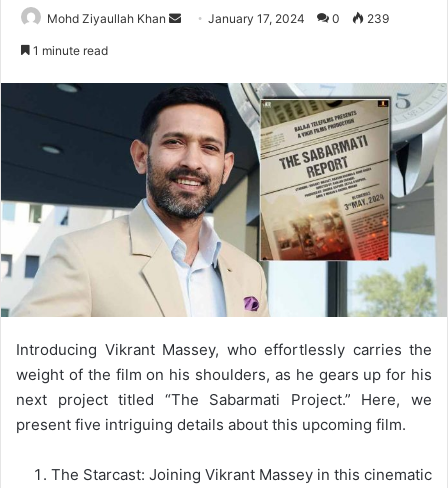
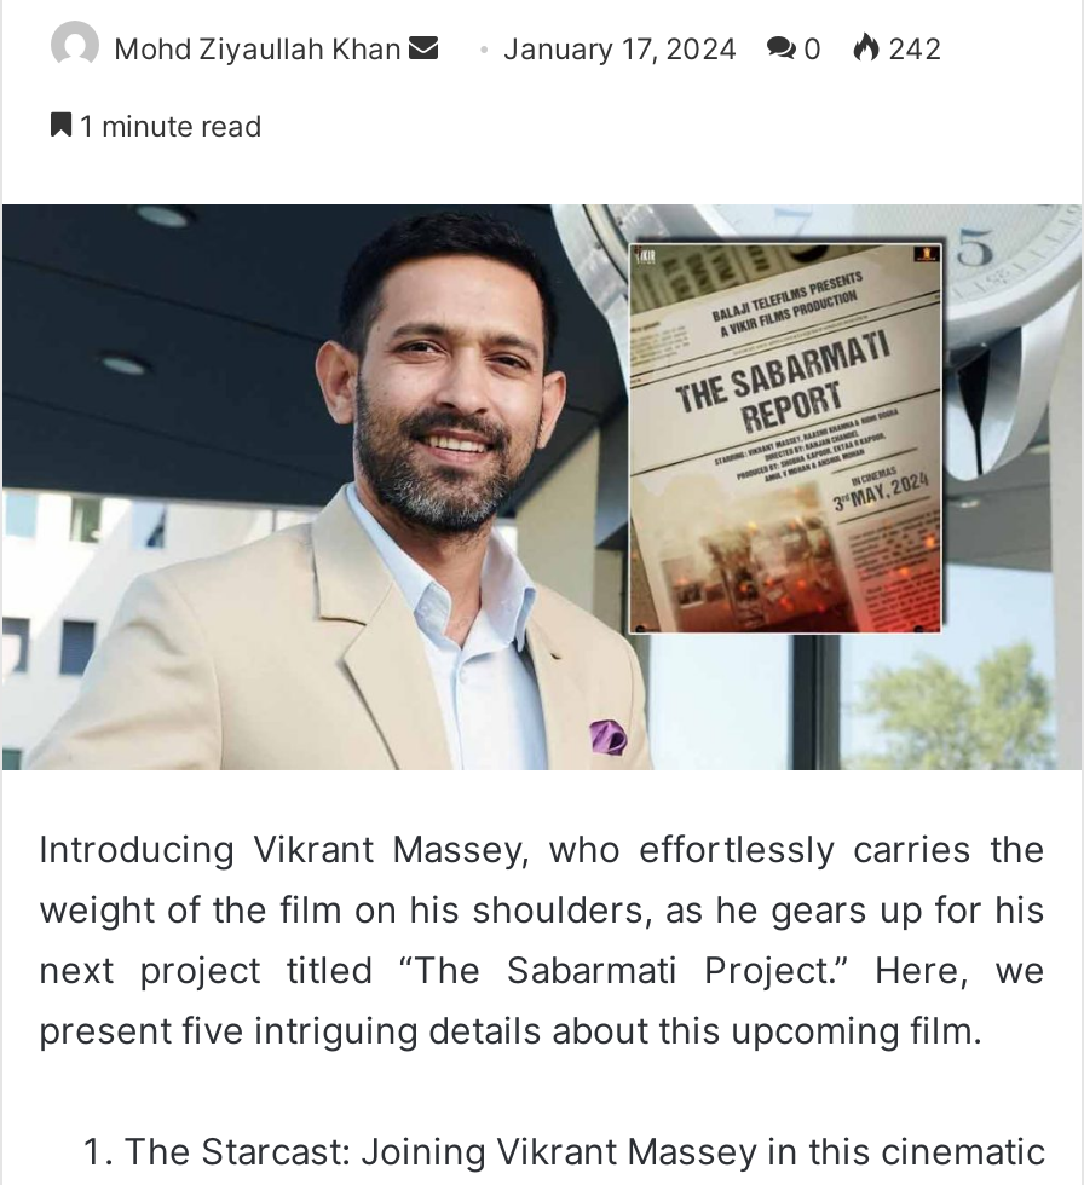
- 239
+ 242
